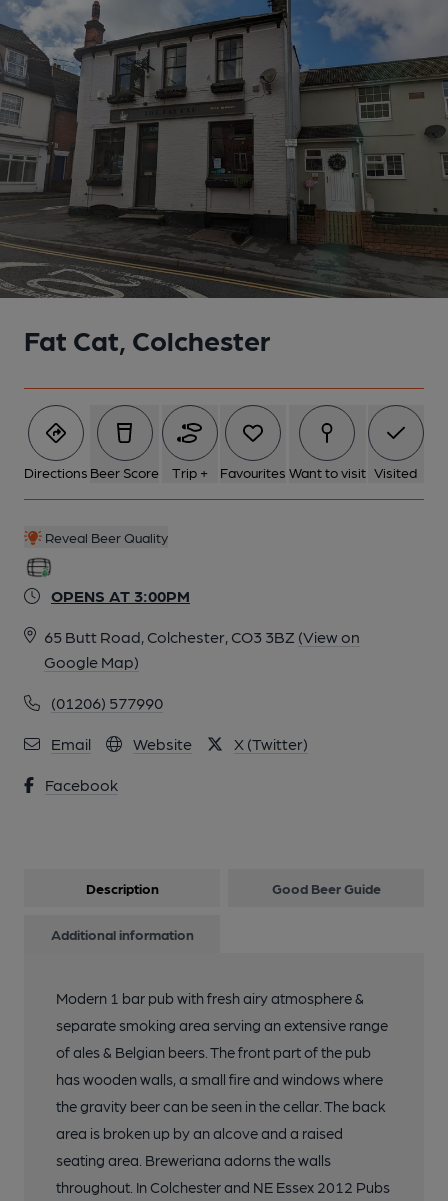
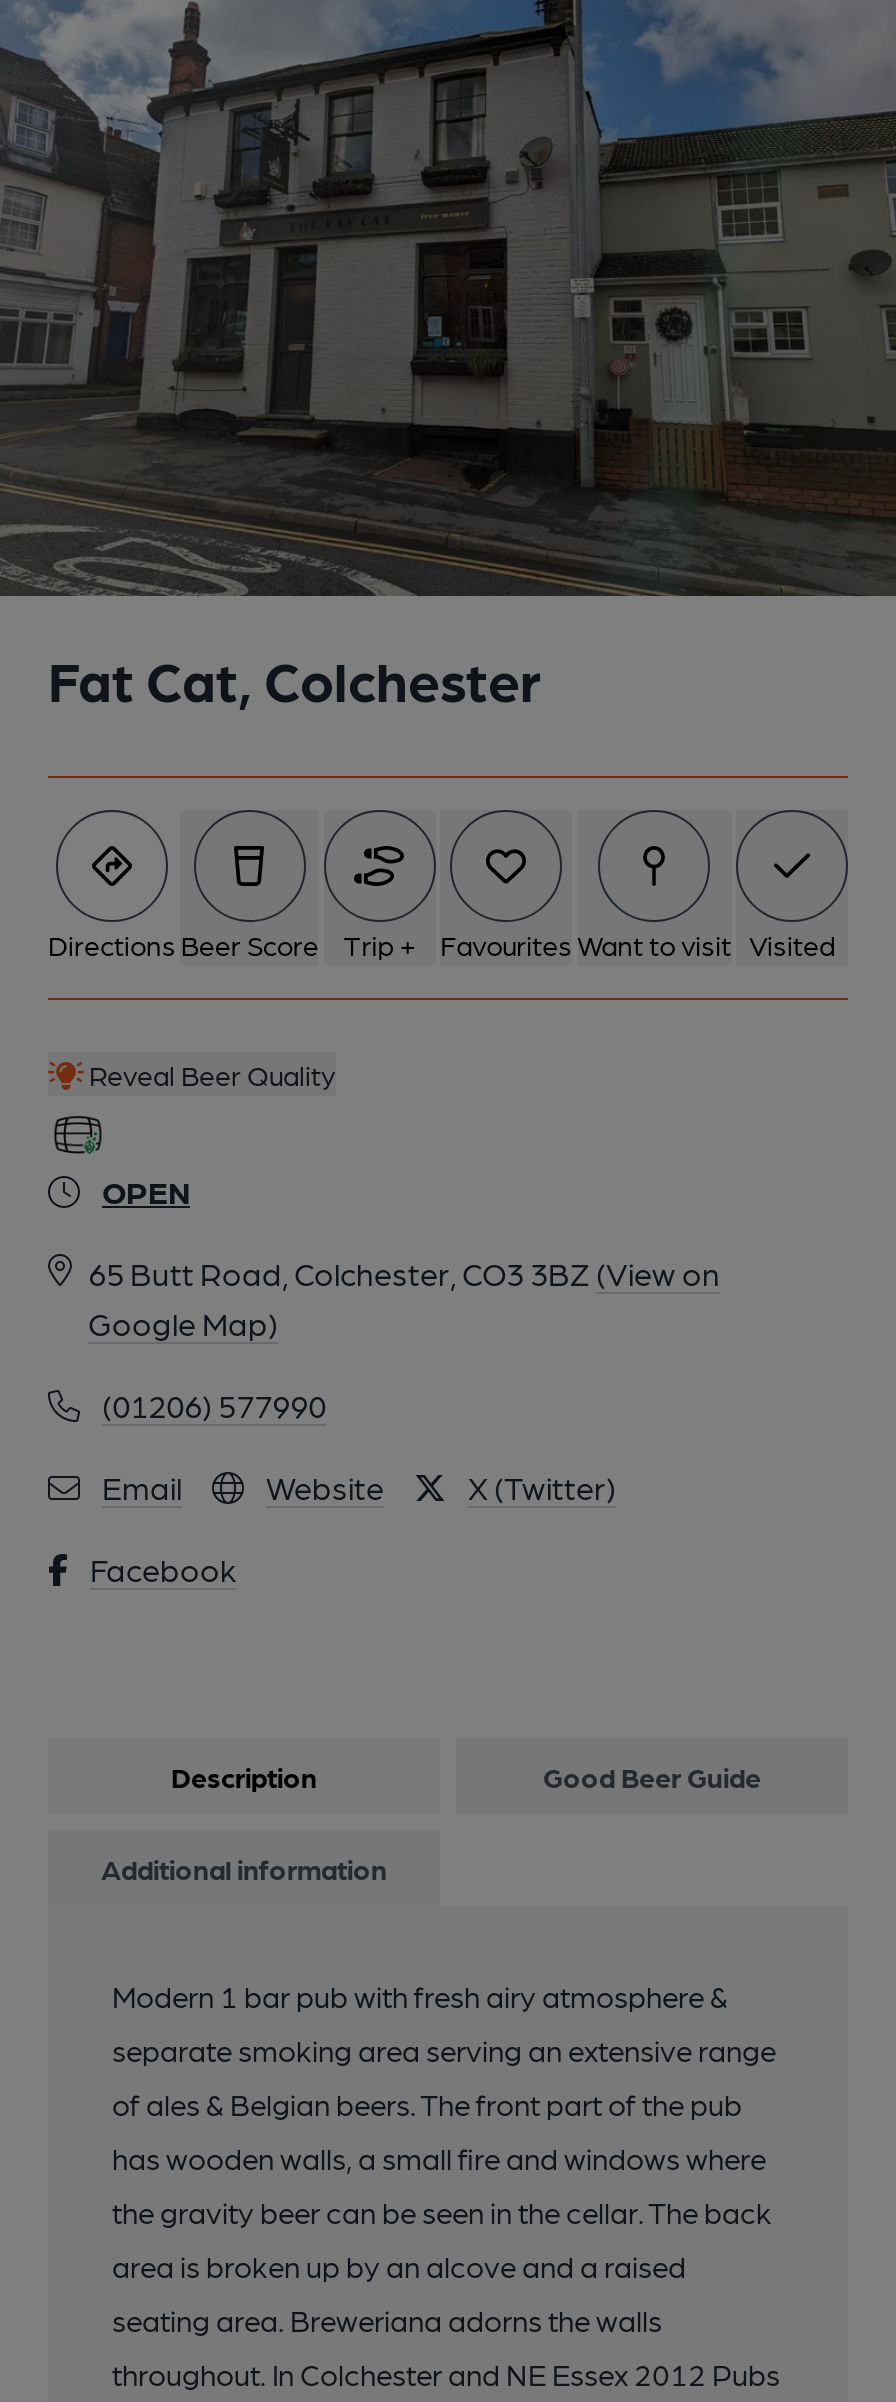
- OPENS AT 3:00PM
+ OPEN
